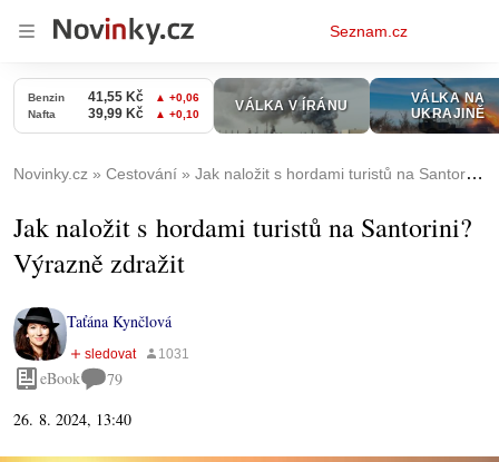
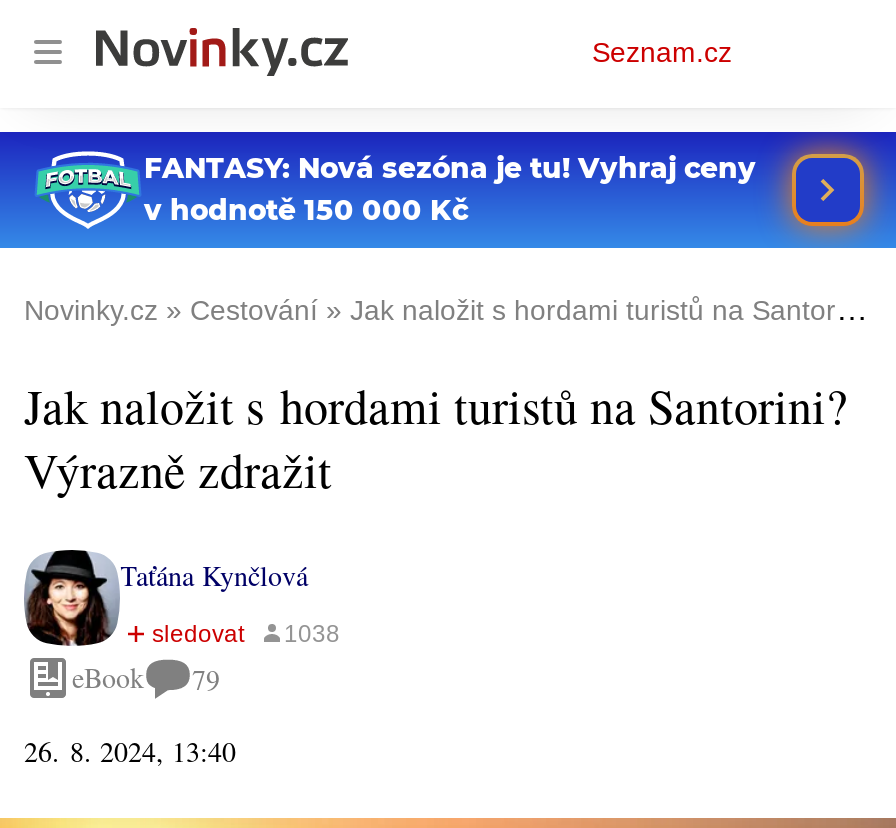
- [image]
+ [image]
